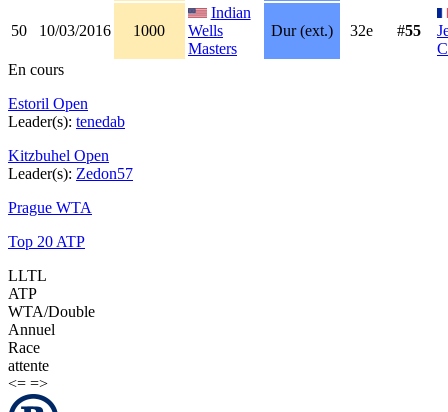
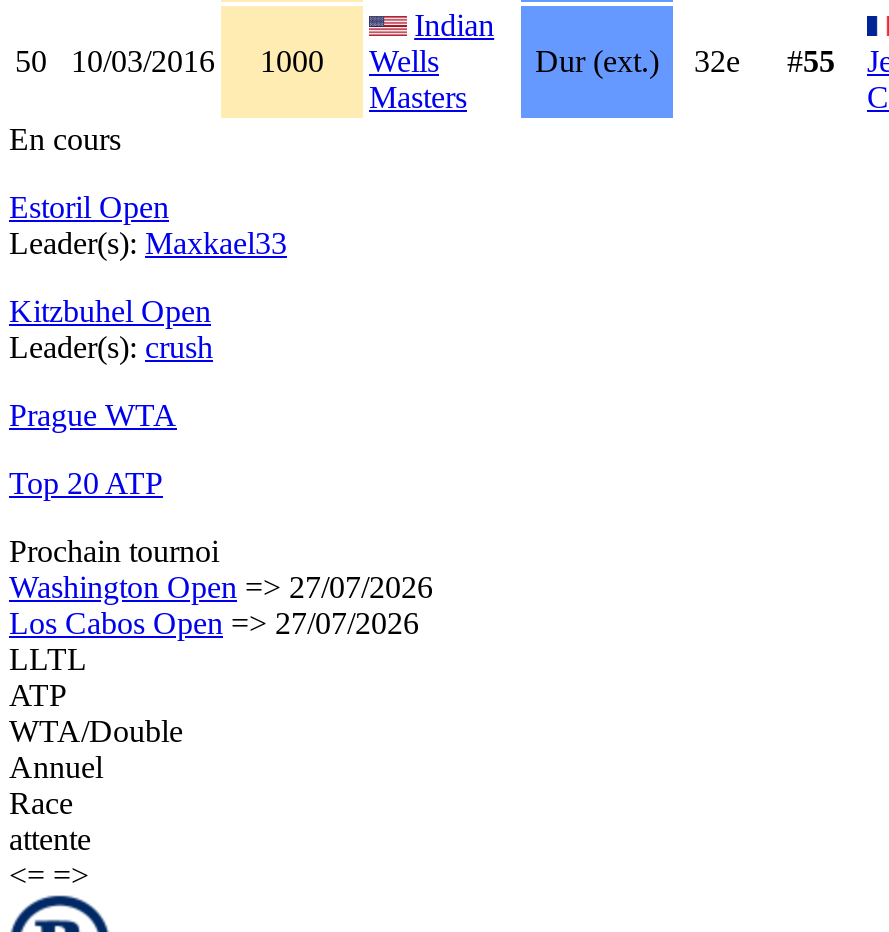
- Leader(s): tenedab
+ Leader(s): Maxkael33

- Leader(s): Zedon57
+ Leader(s): crush

+ Prochain tournoi
+ Washington Open => 27/07/2026
+ Los Cabos Open => 27/07/2026
